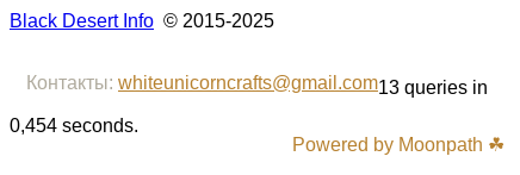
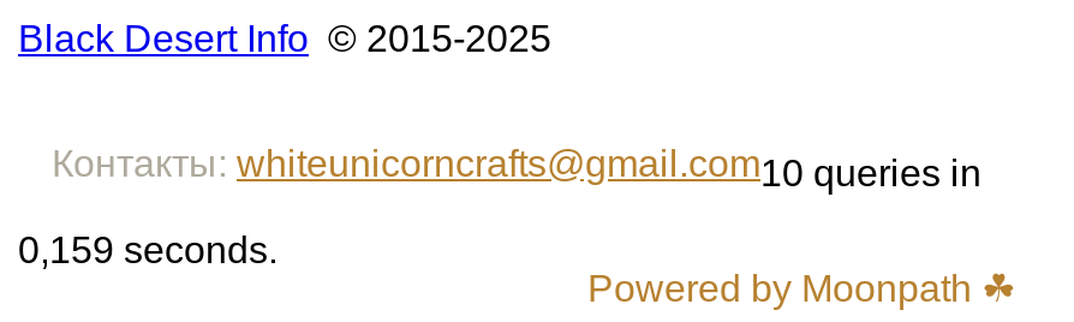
- Контакты: whiteunicorncrafts@gmail.com 13 queries in
+ Контакты: whiteunicorncrafts@gmail.com 10 queries in

- 0,454 seconds.
+ 0,159 seconds.
